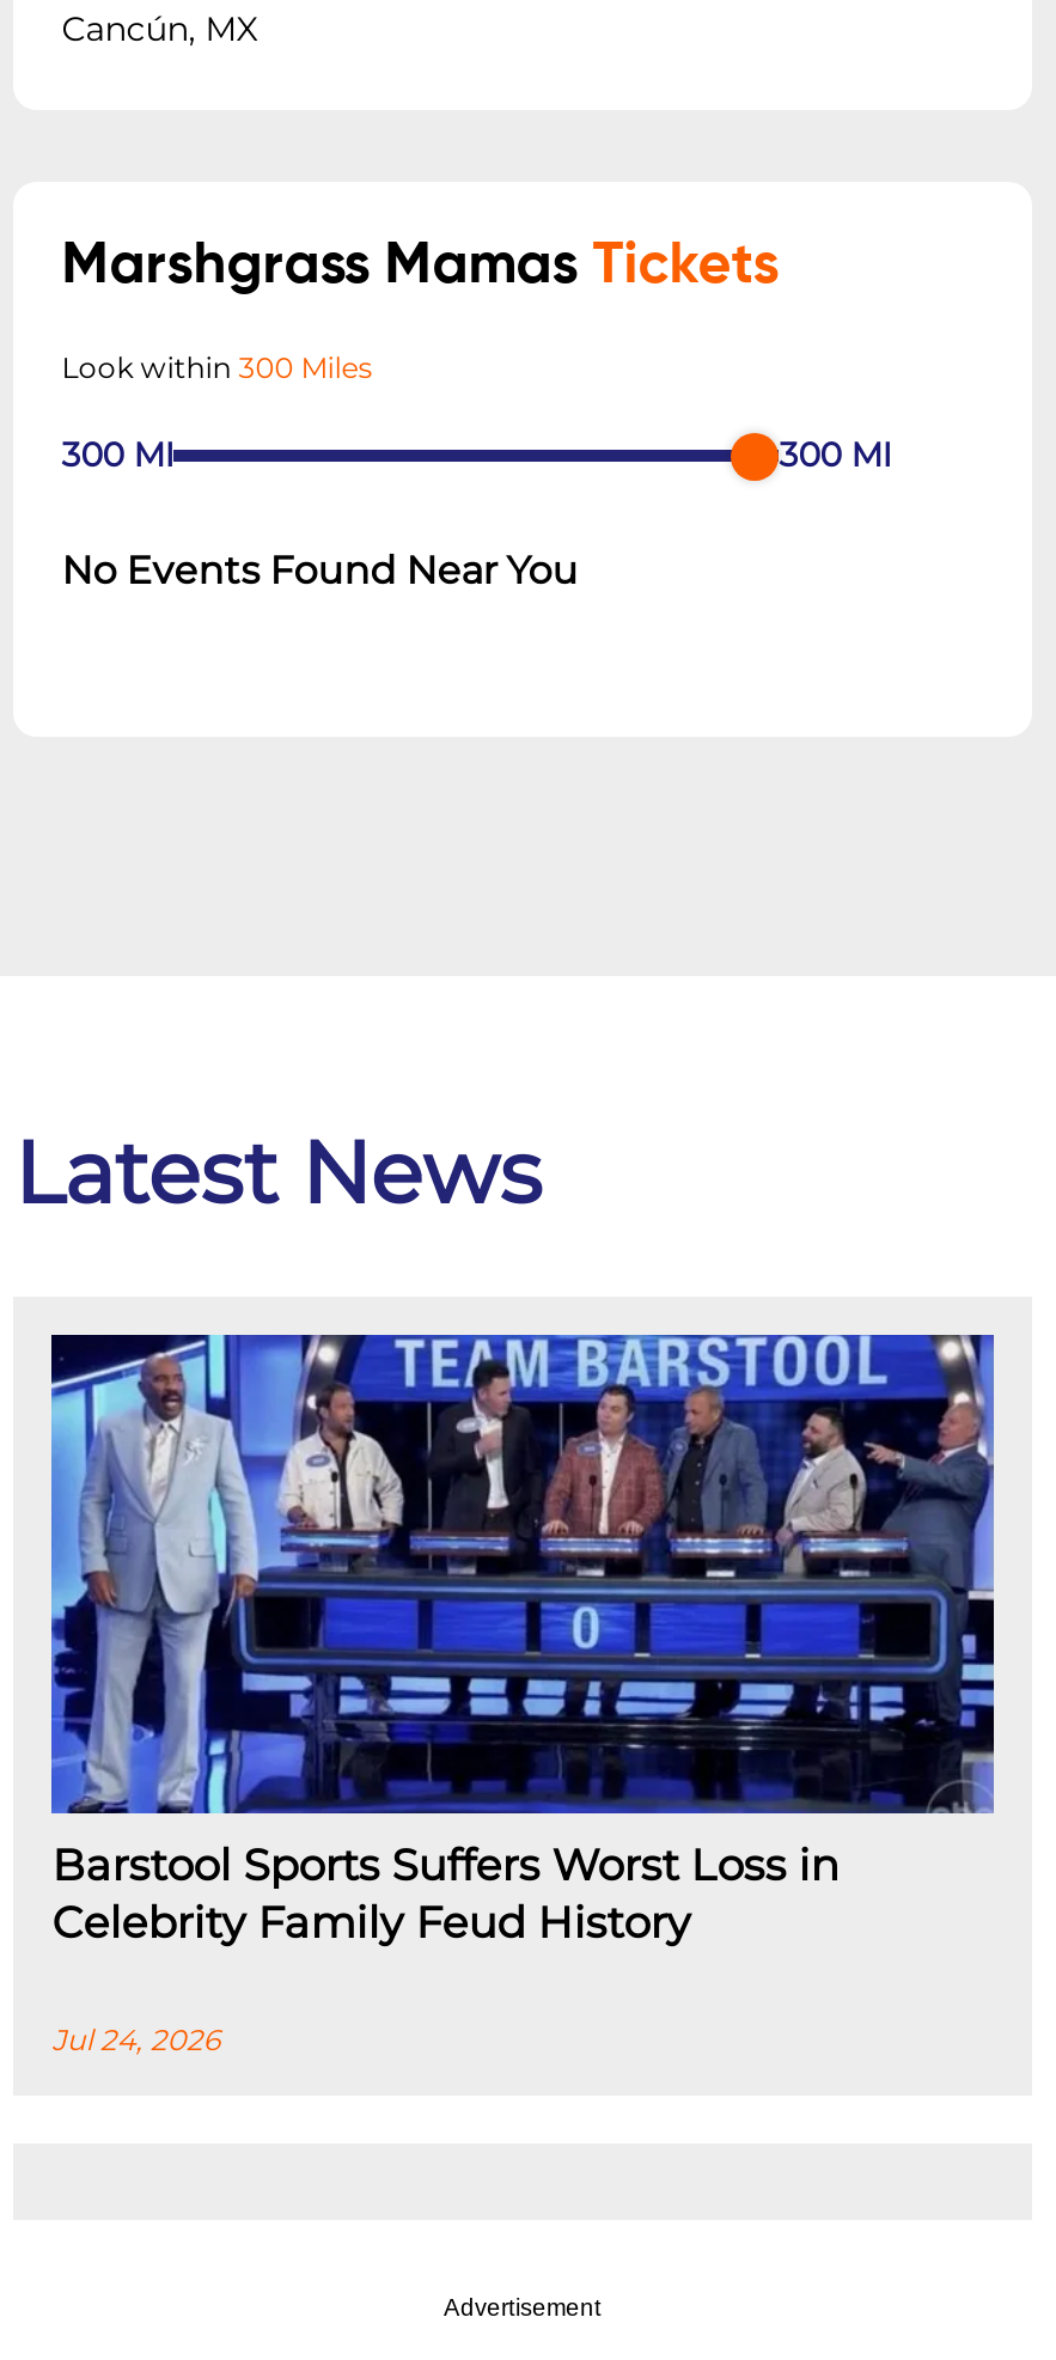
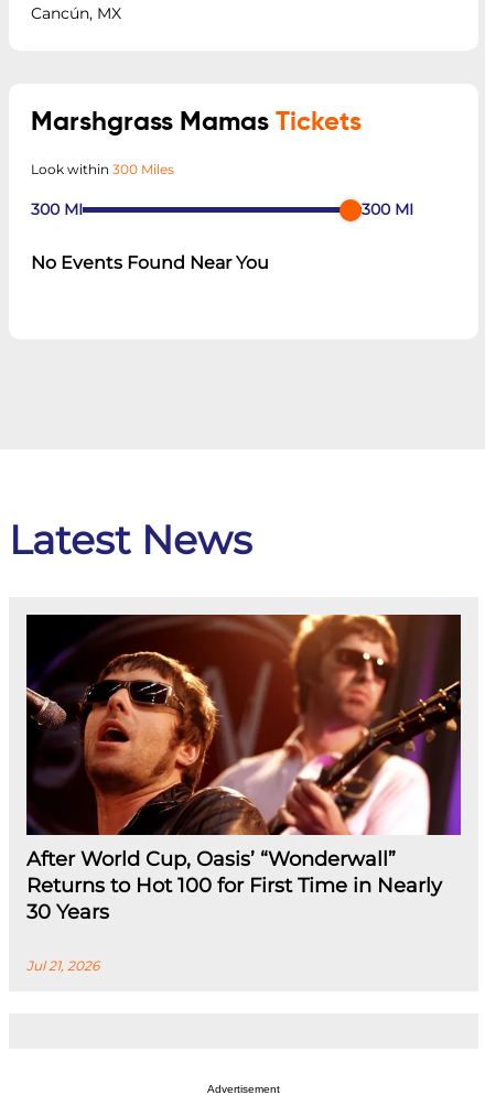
- [image]
- Barstool Sports Suffers Worst Loss in
- Celebrity Family Feud History
+ [image]
+ After World Cup, Oasis’ “Wonderwall”
+ Returns to Hot 100 for First Time in Nearly
+ 30 Years

- Jul 24, 2026
+ Jul 21, 2026
